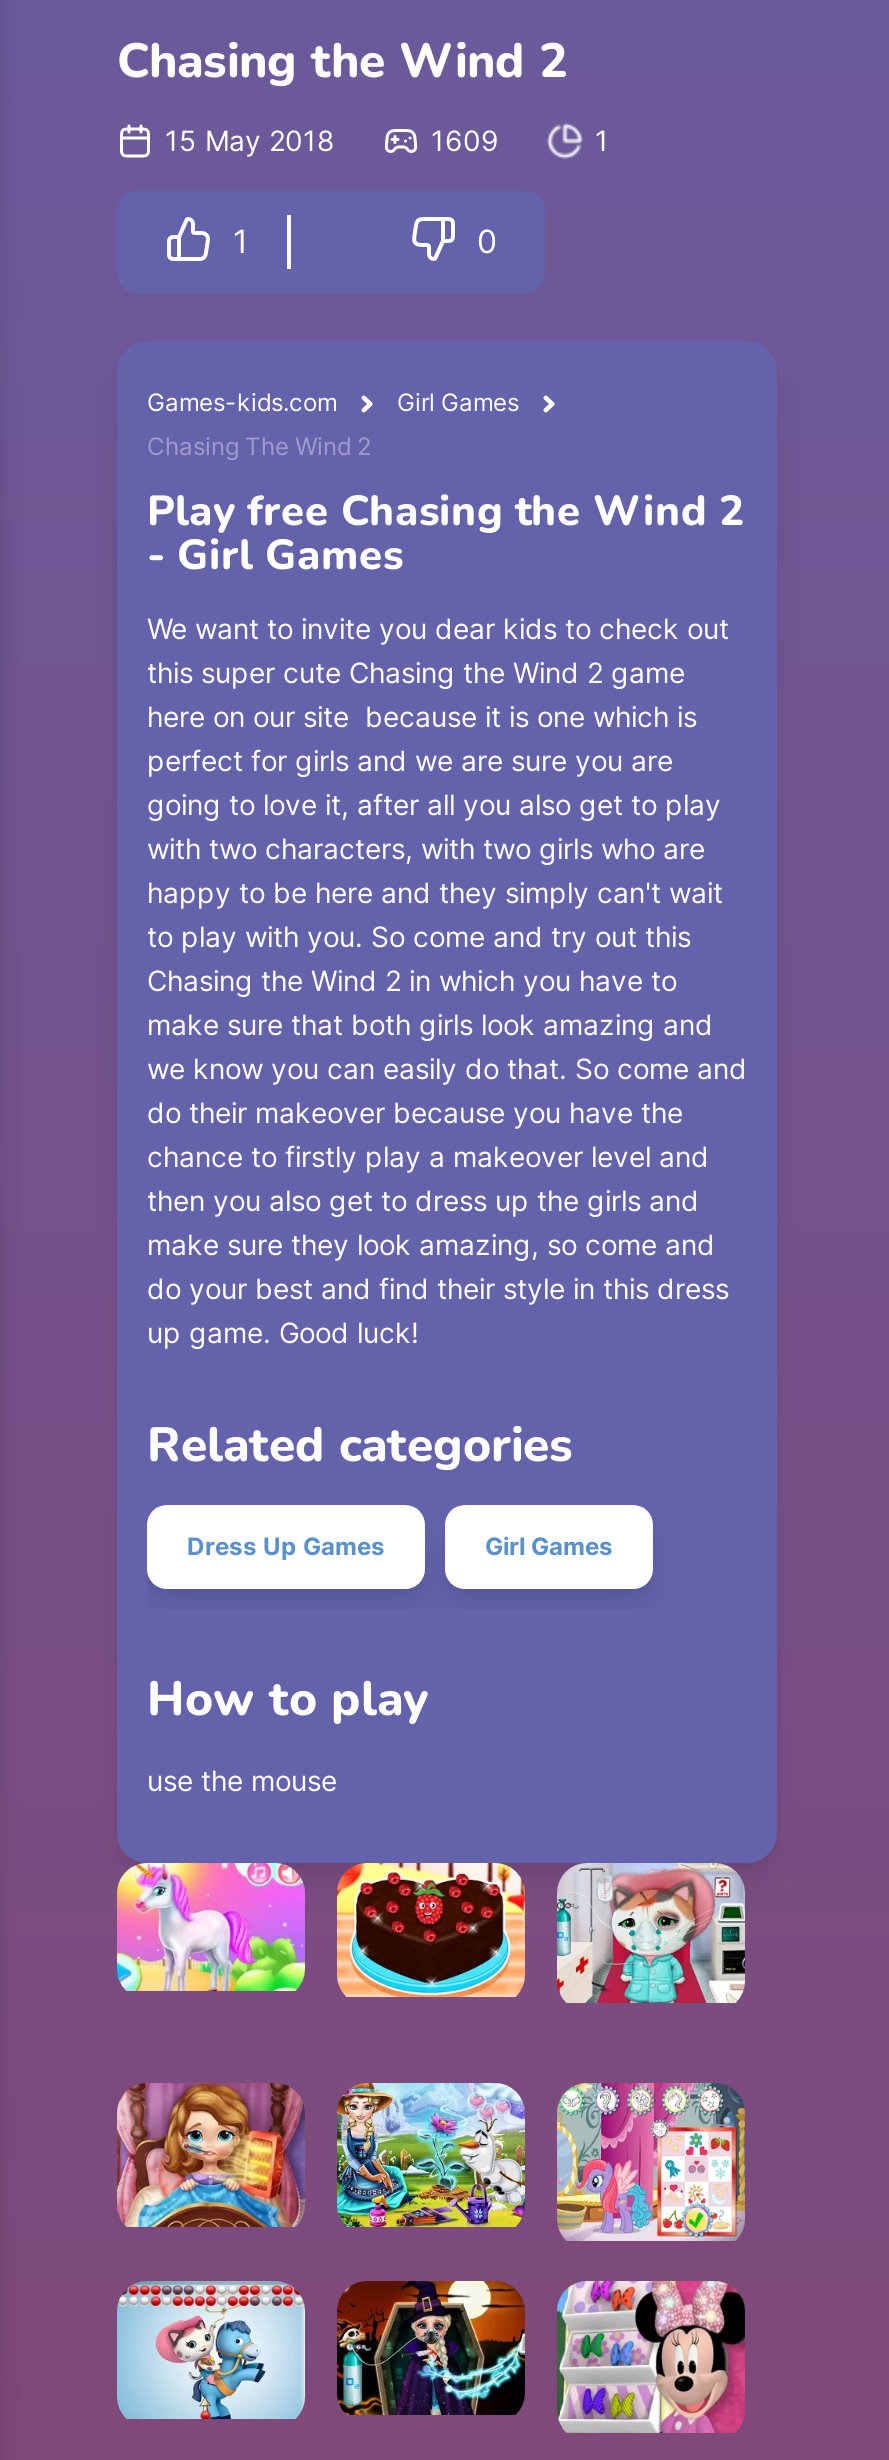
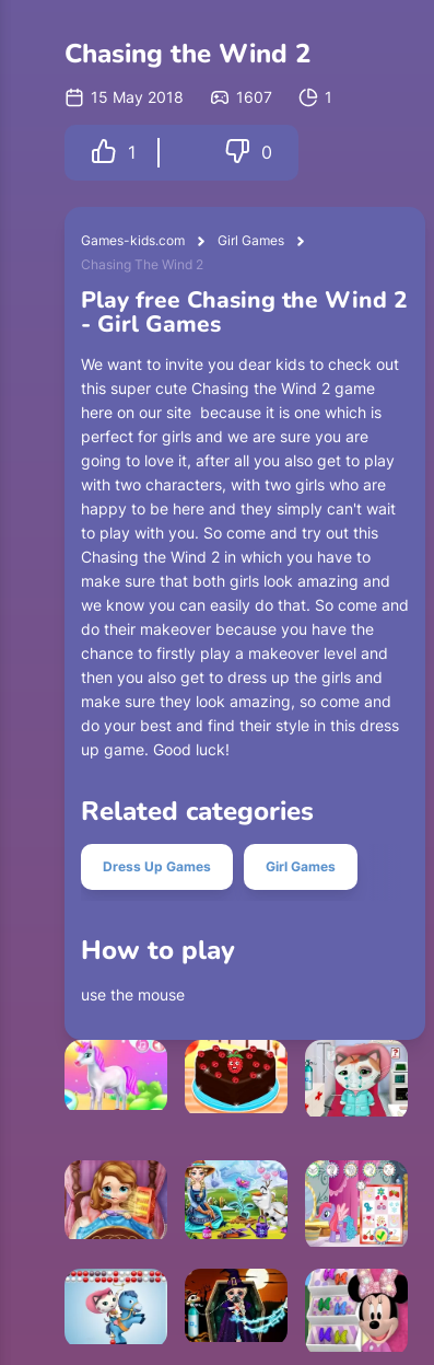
- 1609
+ 1607
